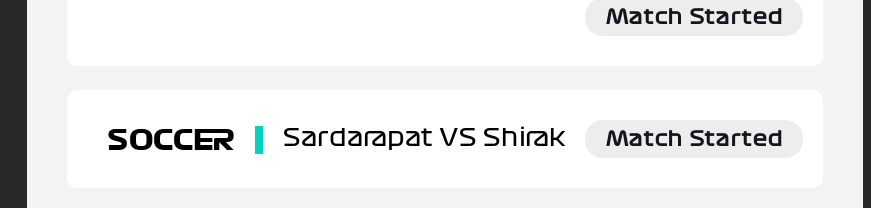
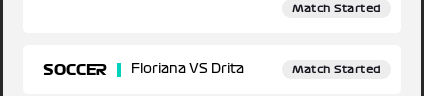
- Sardarapat VS Shirak
+ Floriana VS Drita
